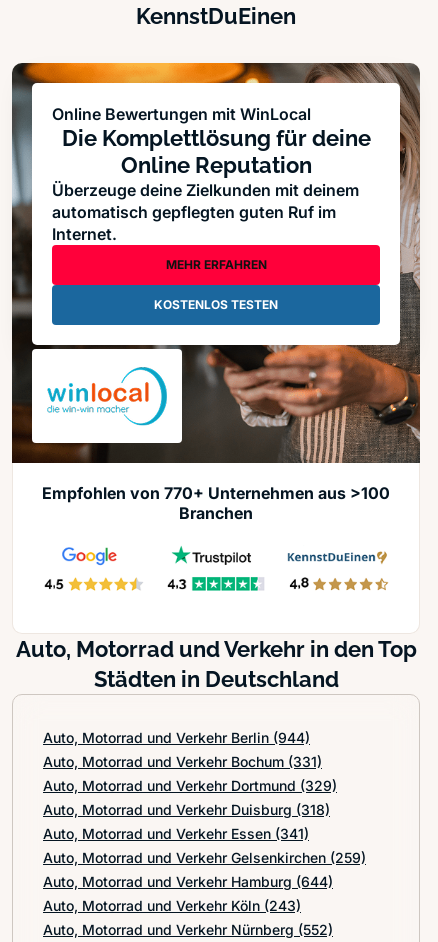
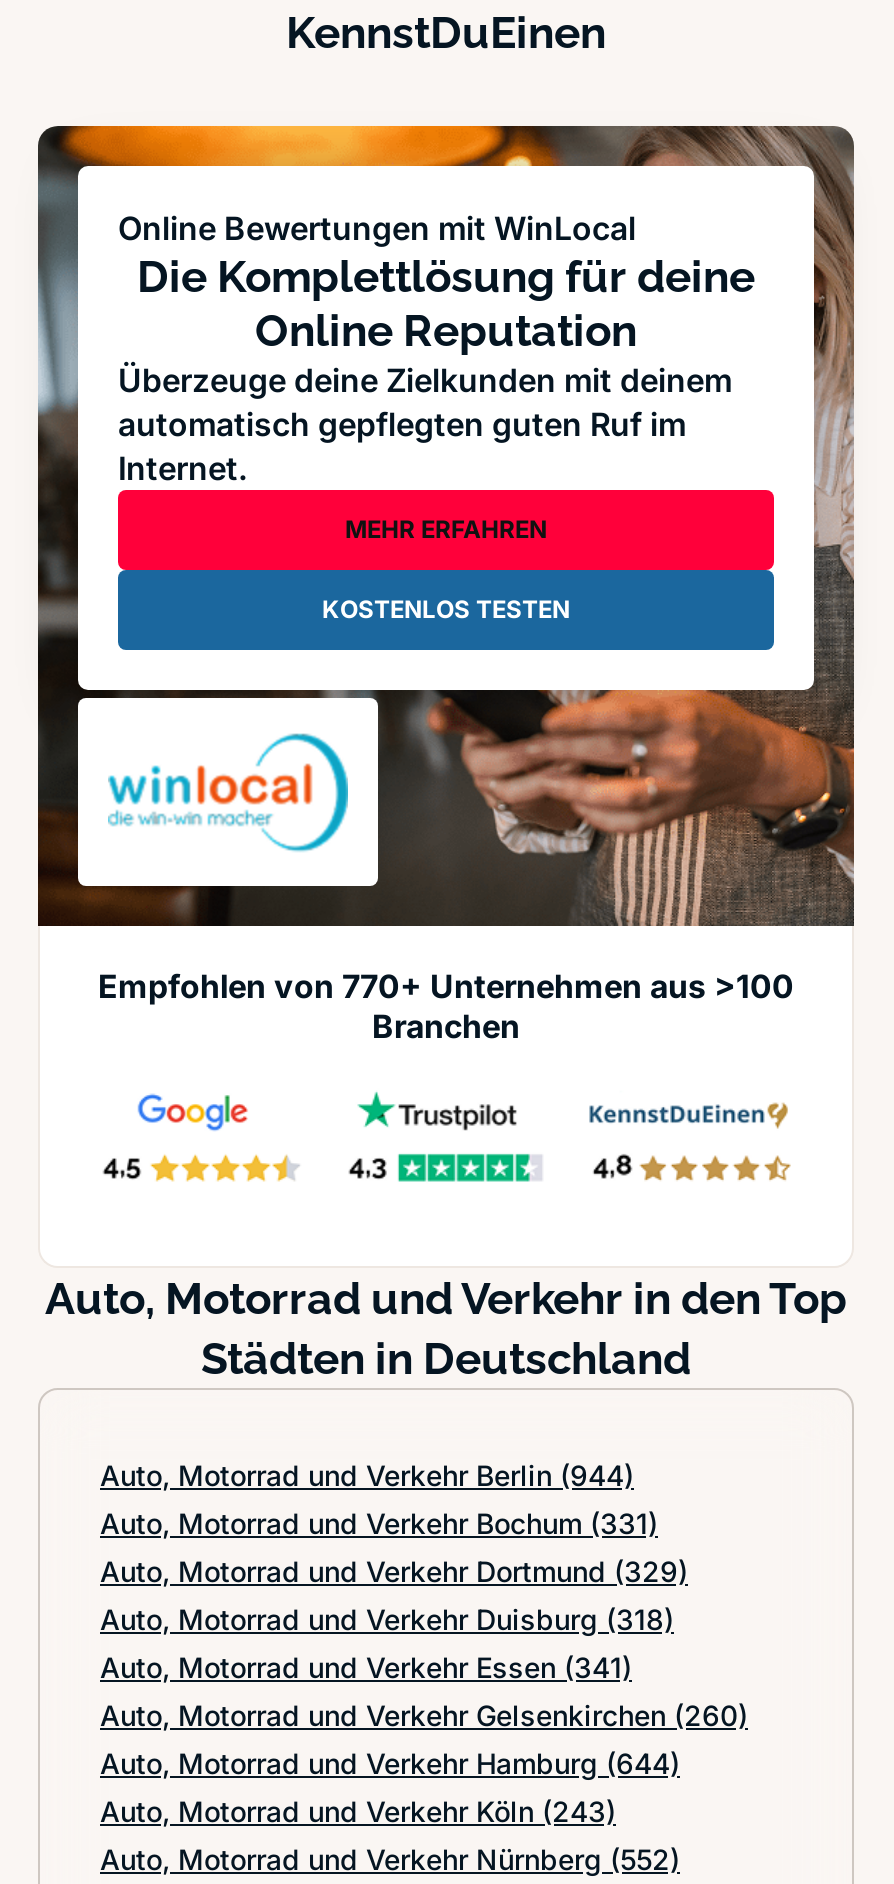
- Auto, Motorrad und Verkehr Gelsenkirchen (259)
+ Auto, Motorrad und Verkehr Gelsenkirchen (260)
